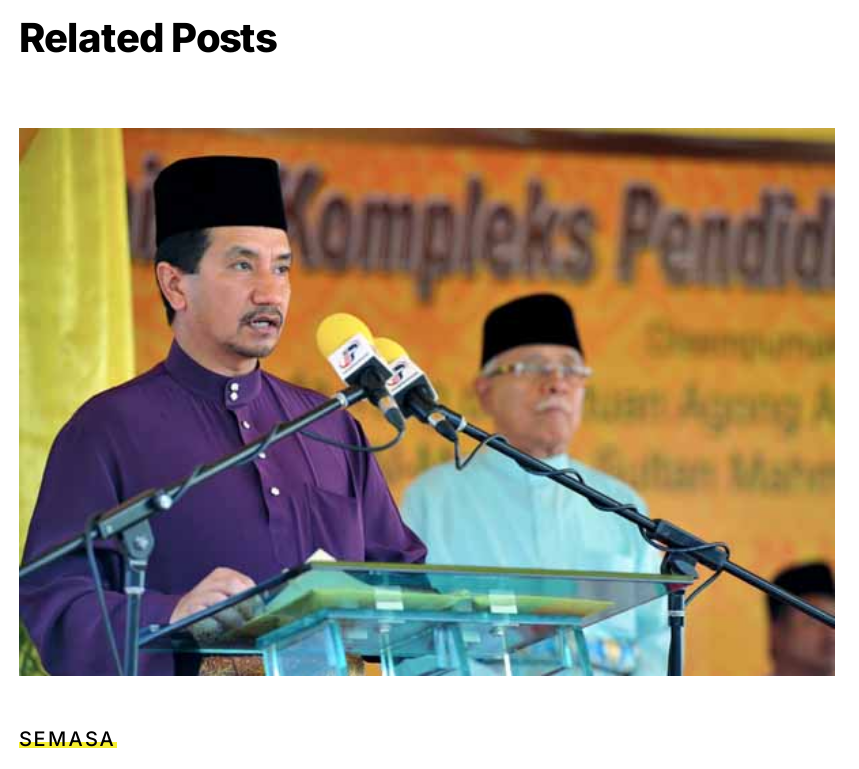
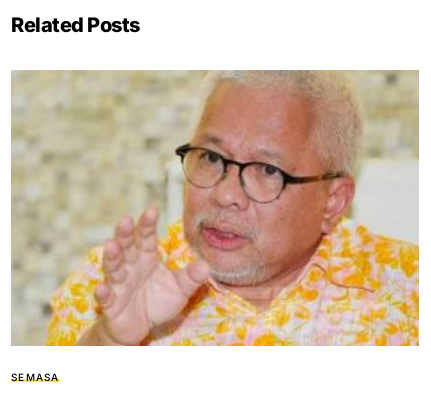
- [image]
+ [image]
